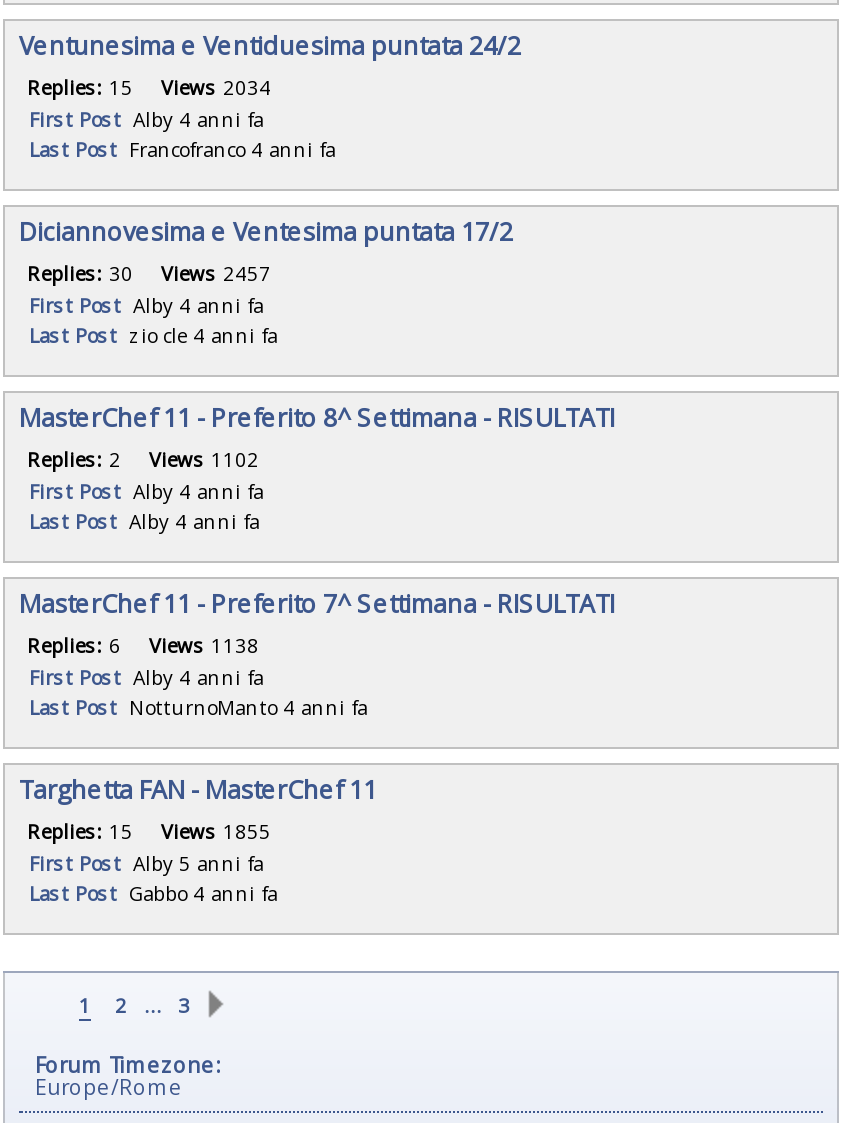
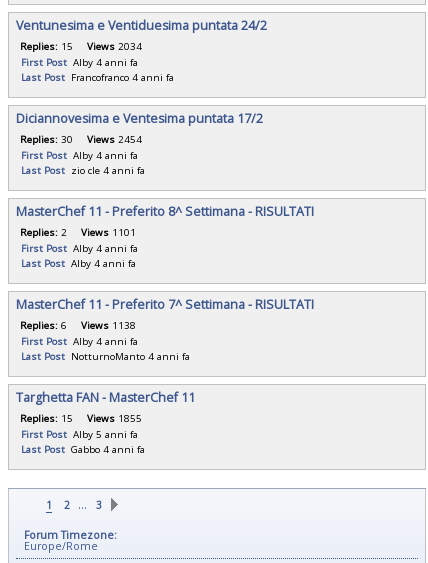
- Replies: 30 Views 2457
+ Replies: 30 Views 2454

- Replies: 2 Views 1102
+ Replies: 2 Views 1101
